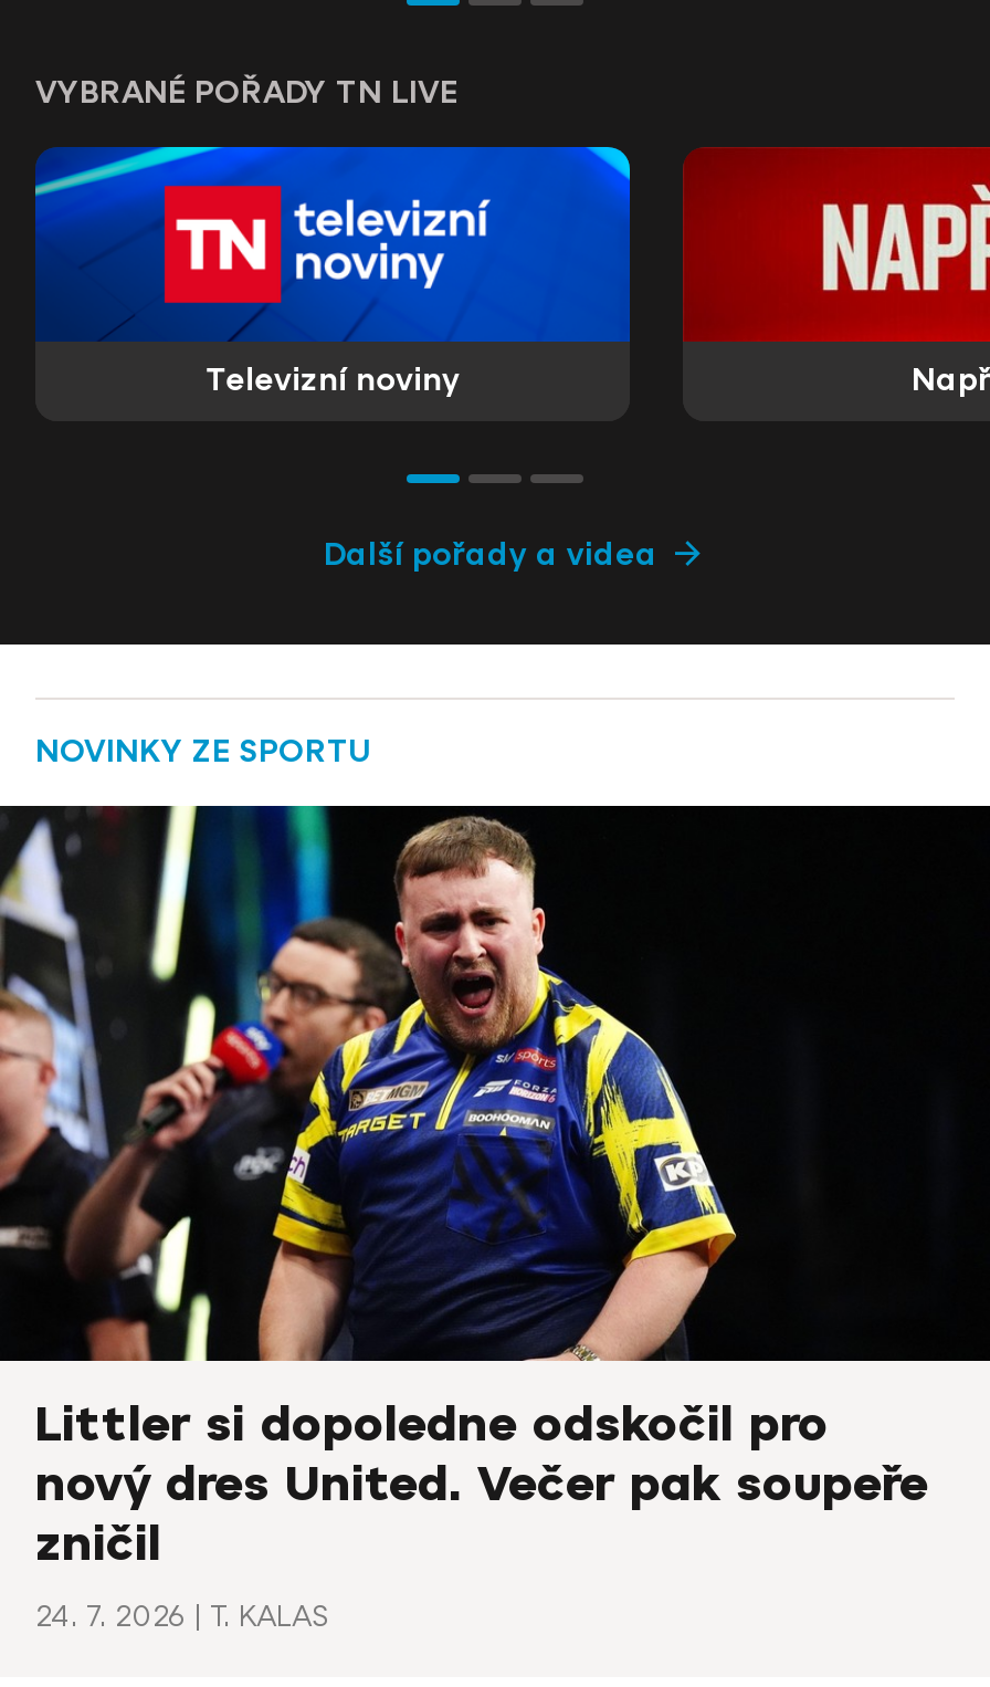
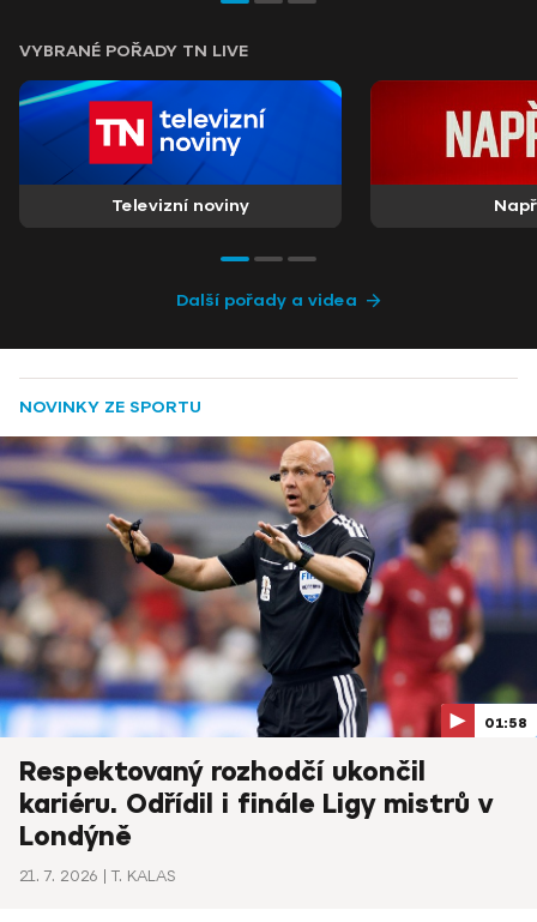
- [image]
- Littler si dopoledne odskočil pro
- nový dres United. Večer pak soupeře
- zničil
- 24. 7. 2026
+ [image]
+ 01:58
+ Respektovaný rozhodčí ukončil
+ kariéru. Odřídil i finále Ligy mistrů v
+ Londýně
+ 21. 7. 2026
